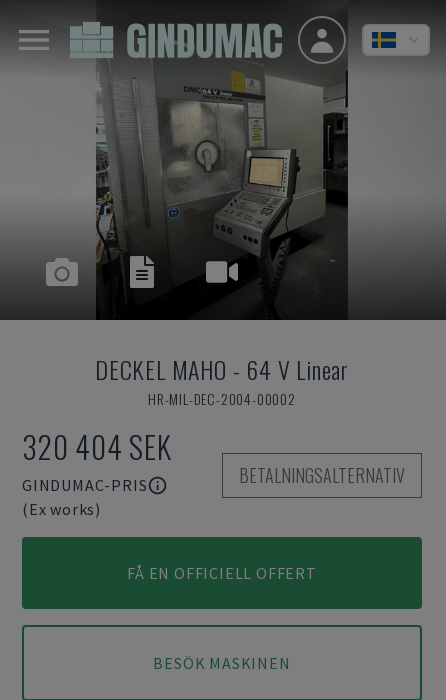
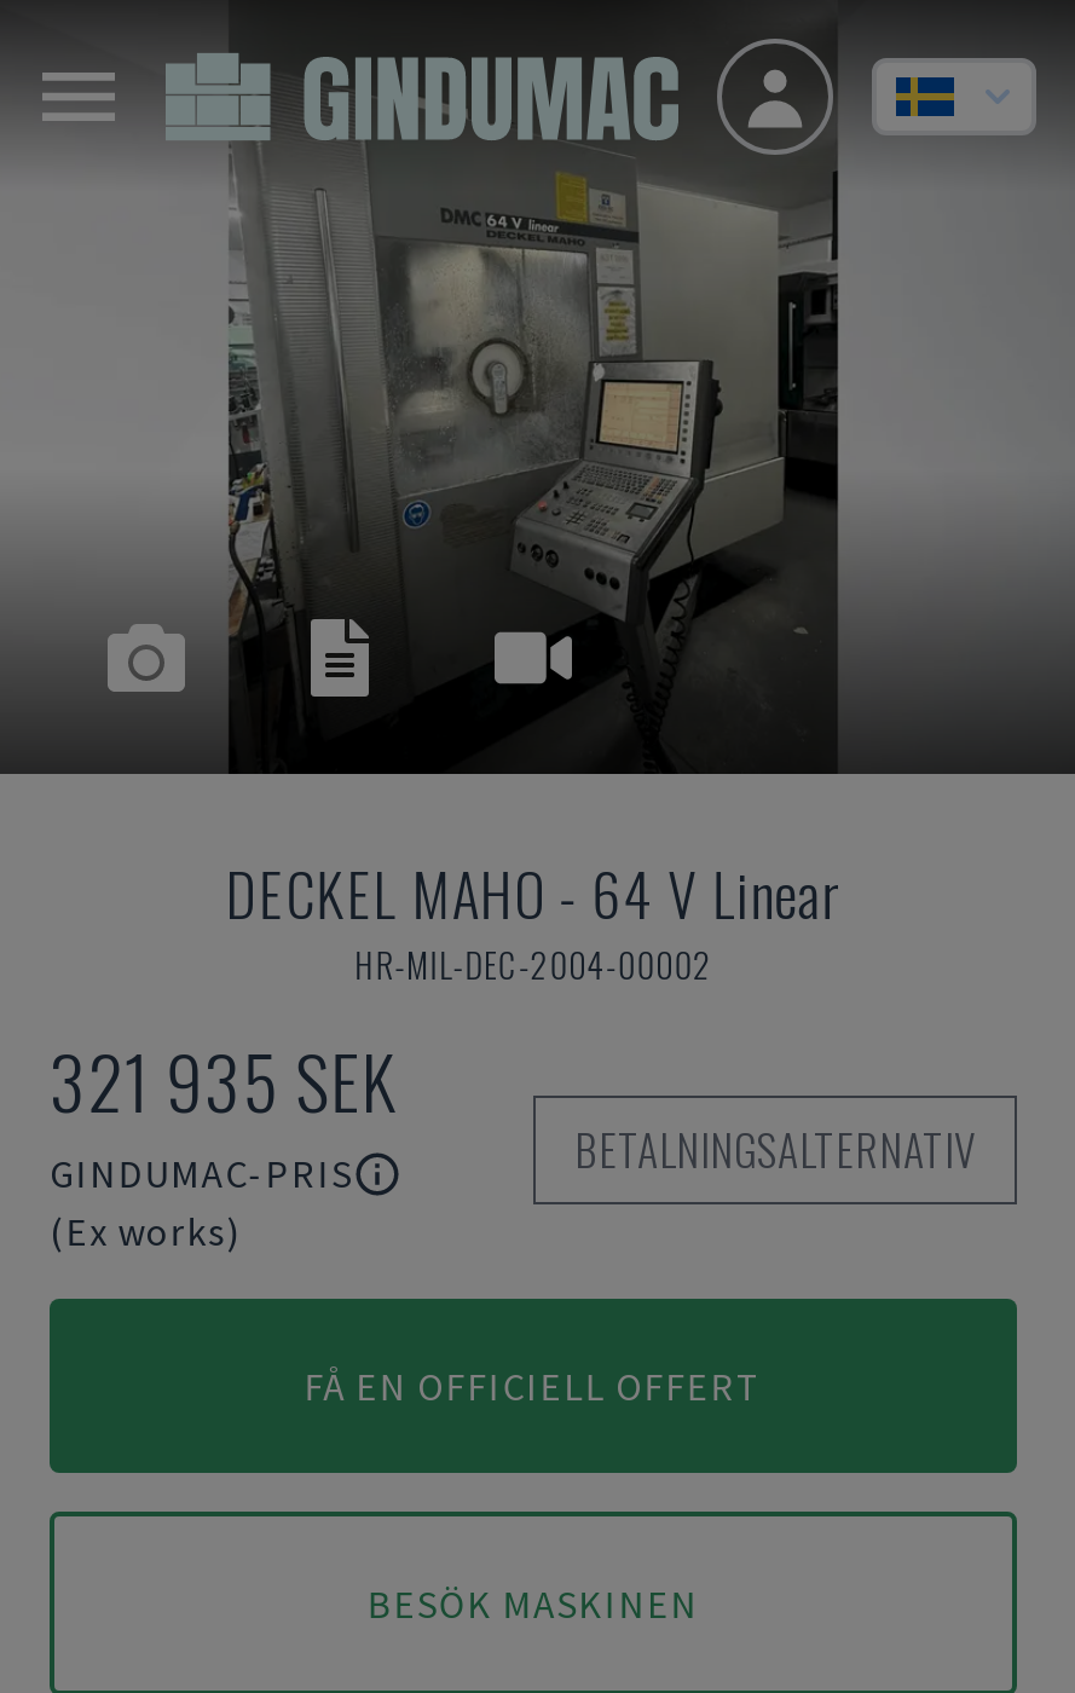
- 320 404 SEK
+ 321 935 SEK
